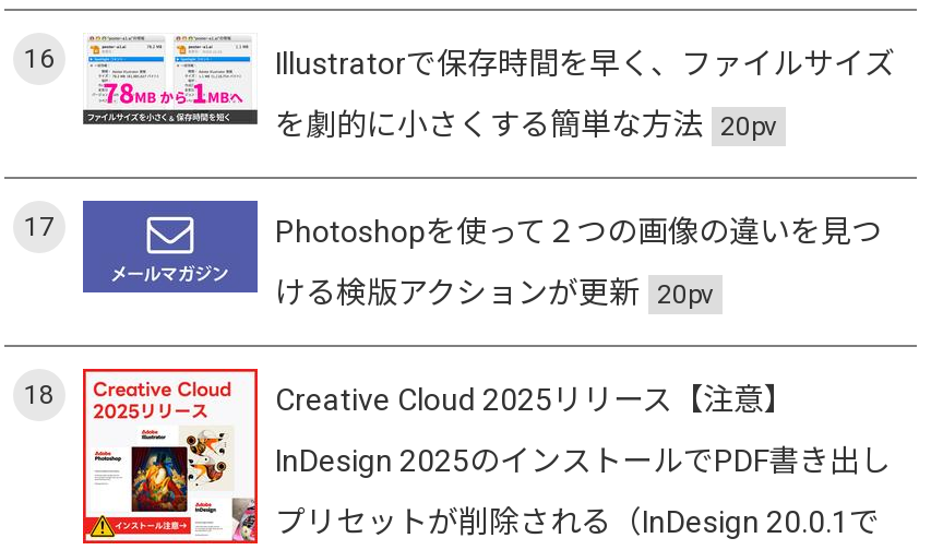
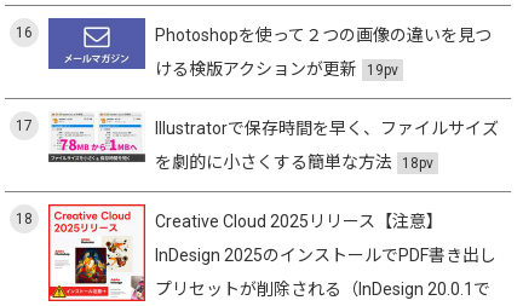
moved down: [image] | 17 | Illustratorで保存時間を早く、ファイルサイズ

- を劇的に小さくする簡単な方法 20pv

moved up: [image] | Photoshopを使って２つの画像の違いを見つ

- ける検版アクションが更新 20pv
+ ける検版アクションが更新 19pv
+ を劇的に小さくする簡単な方法 18pv
